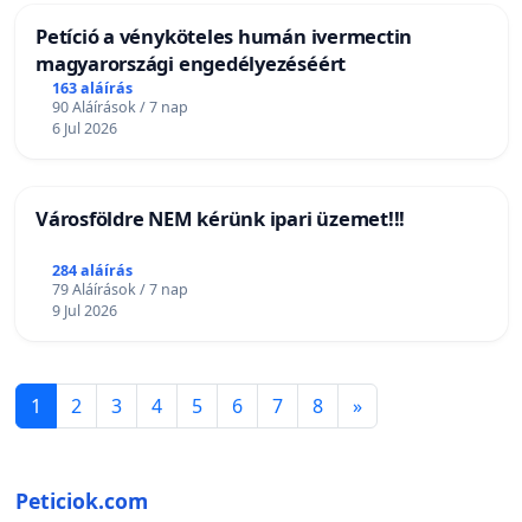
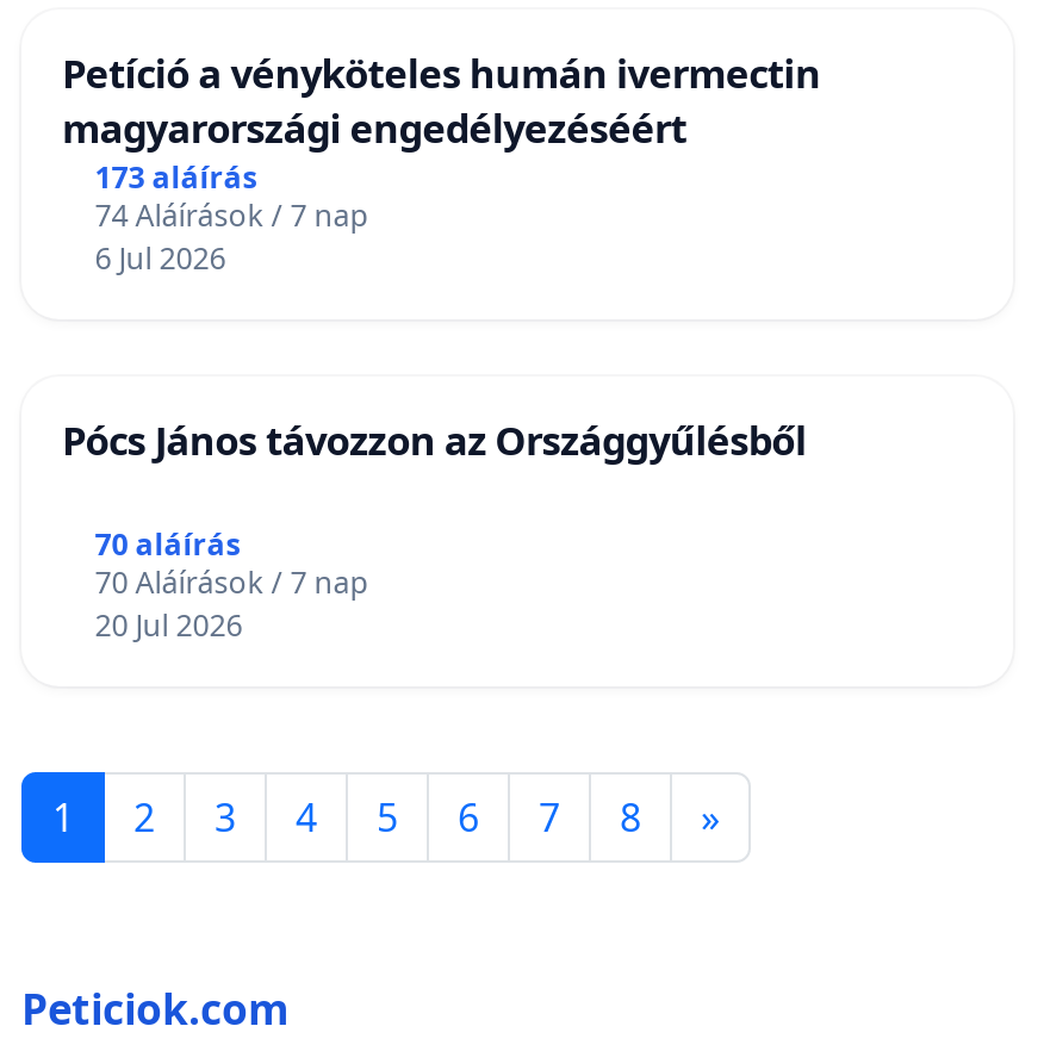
- 163 aláírás
+ 173 aláírás

- 90 Aláírások / 7 nap
+ 74 Aláírások / 7 nap

- Városföldre NEM kérünk ipari üzemet!!!
+ Pócs János távozzon az Országgyűlésből

- 284 aláírás
- 79 Aláírások / 7 nap
- 9 Jul 2026
+ 70 aláírás
+ 70 Aláírások / 7 nap
+ 20 Jul 2026
